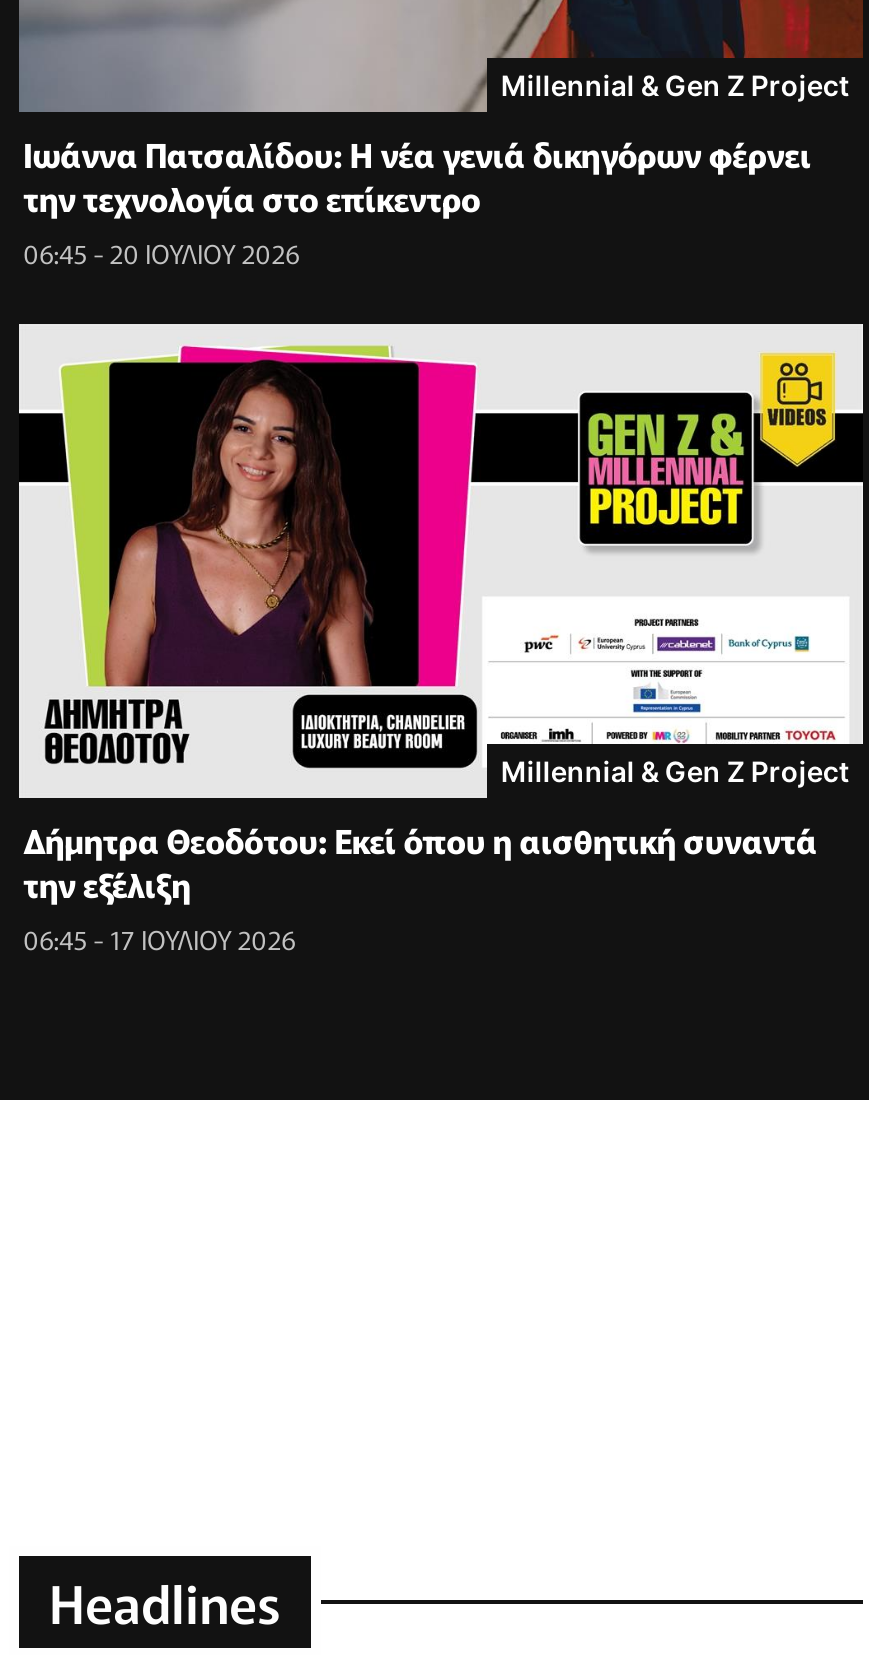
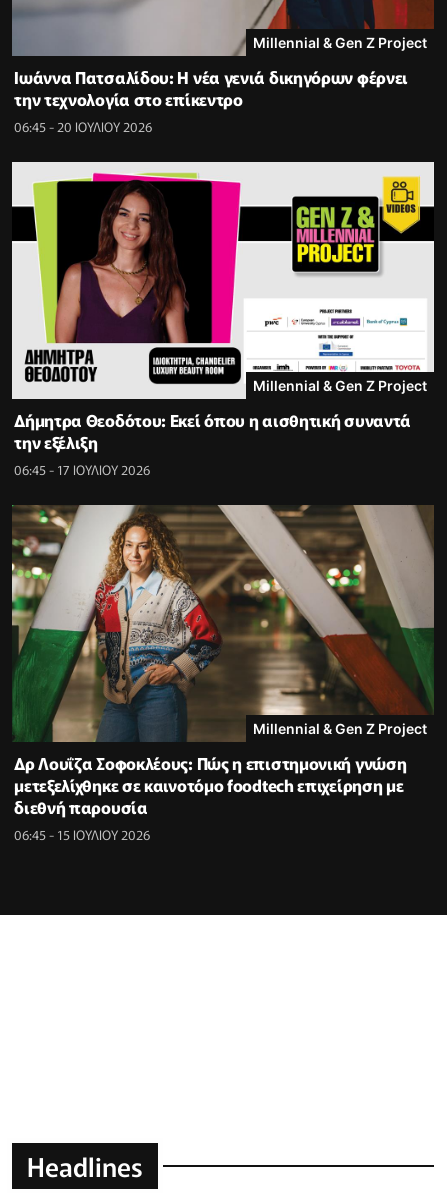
+ [image]
+ Millennial & Gen Z Project
+ Δρ Λουΐζα Σοφοκλέους: Πώς η επιστημονική γνώση
+ μετεξελίχθηκε σε καινοτόμο foodtech επιχείρηση με
+ διεθνή παρουσία
+ 06:45 - 15 ΙΟΥΛΙΟΥ 2026
